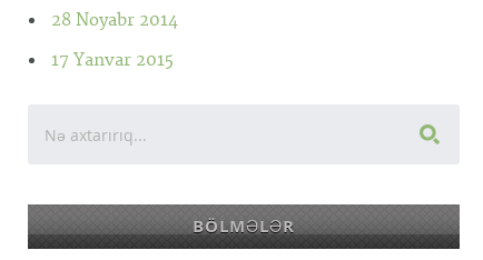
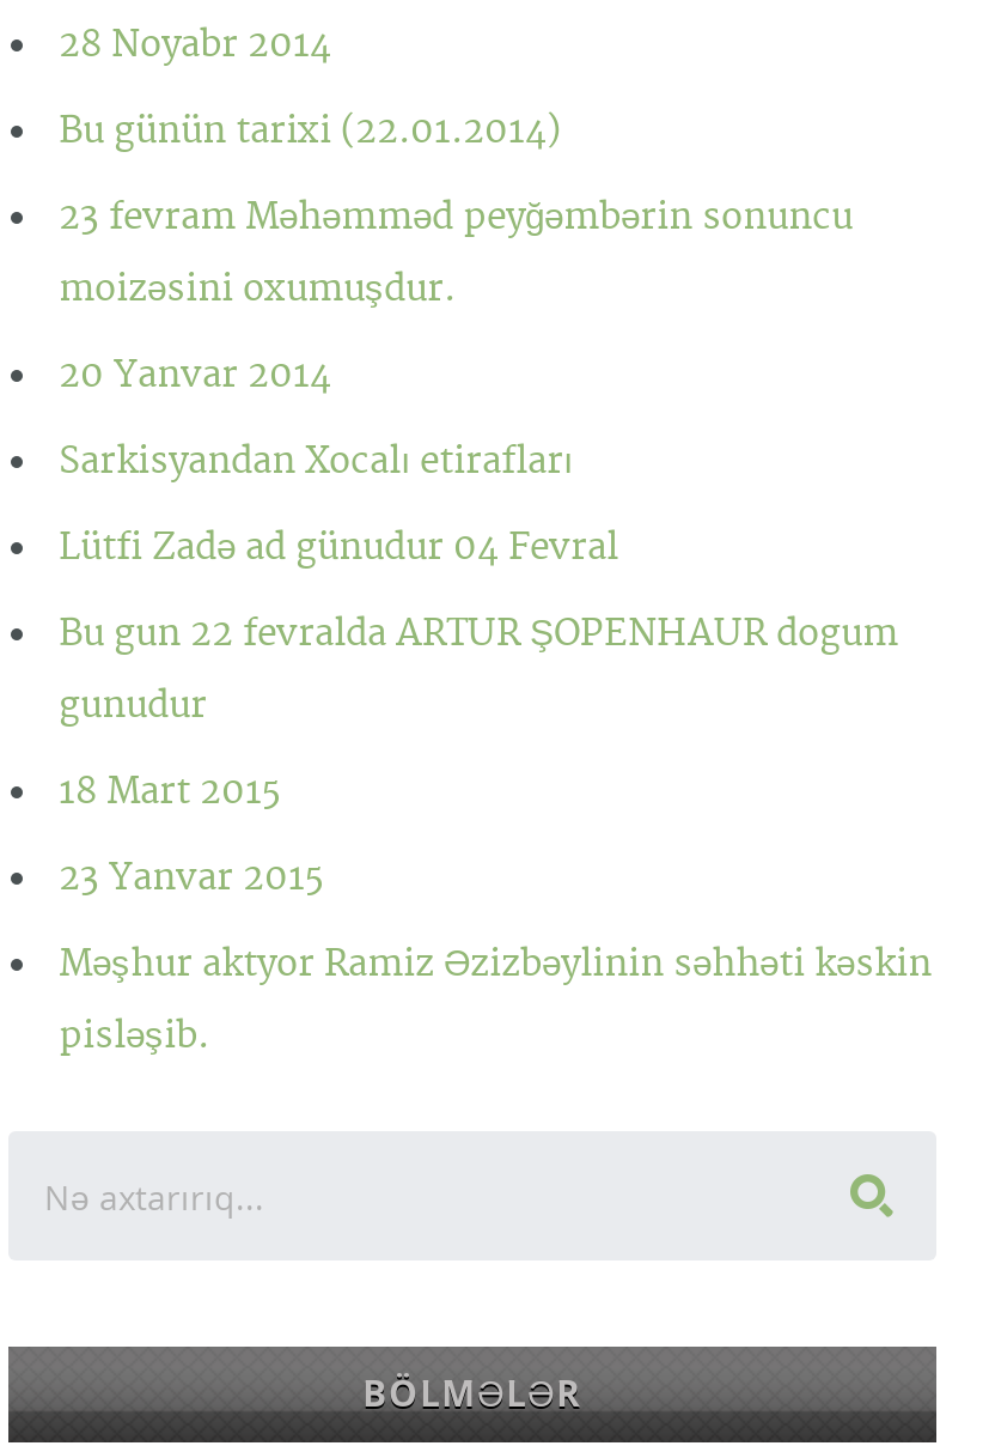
- 17 Yanvar 2015
+ Bu günün tarixi (22.01.2014)
+ 23 fevram Məhəmməd peyğəmbərin sonuncu
+ moizəsini oxumuşdur.
+ 20 Yanvar 2014
+ Sarkisyandan Xocalı etirafları
+ Lütfi Zadə ad günudur 04 Fevral
+ Bu gun 22 fevralda ARTUR ŞOPENHAUR dogum
+ gunudur
+ 18 Mart 2015
+ 23 Yanvar 2015
+ Məşhur aktyor Ramiz Əzizbəylinin səhhəti kəskin
+ pisləşib.
